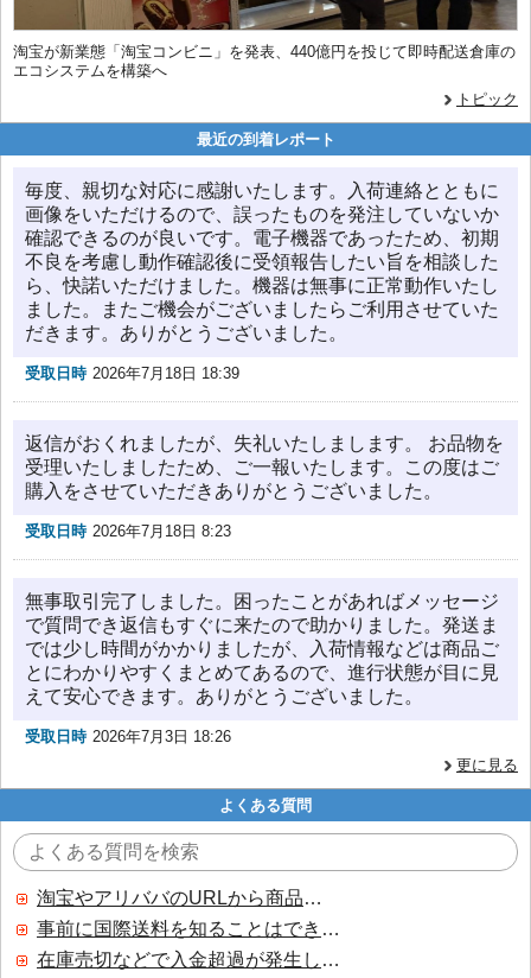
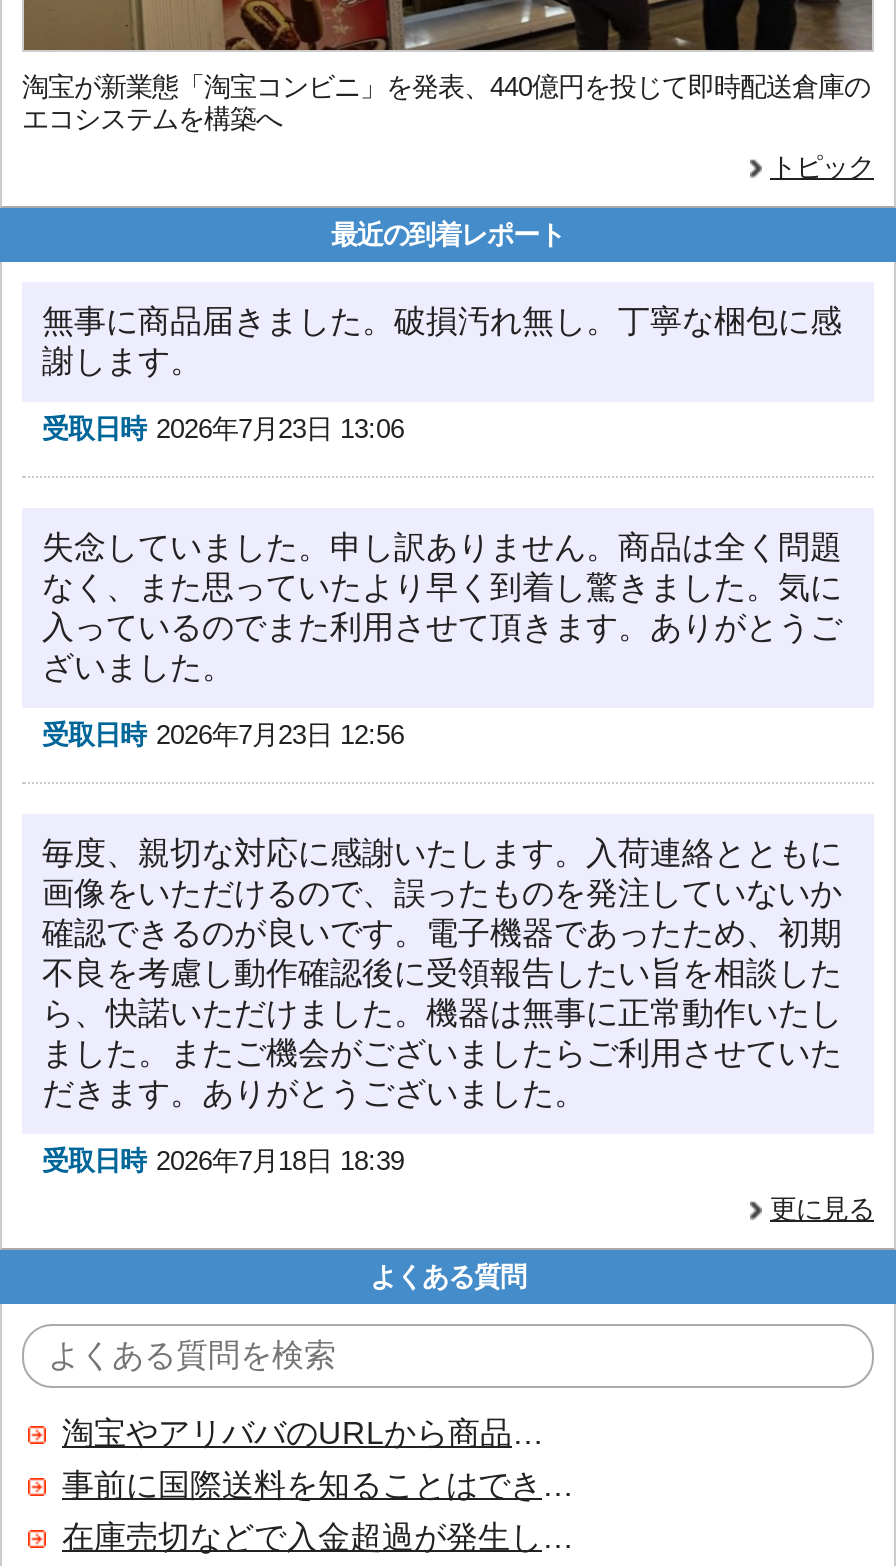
+ 無事に商品届きました。破損汚れ無し。丁寧な梱包に感
+ 謝します。
+ 受取日時 2026年7月23日 13:06

+ 失念していました。申し訳ありません。商品は全く問題
+ なく、また思っていたより早く到着し驚きました。気に
+ 入っているのでまた利用させて頂きます。ありがとうご
+ ざいました。
+ 受取日時 2026年7月23日 12:56

moved down: 毎度、親切な対応に感謝いたします。入荷連絡とともに | 画像をいただけるので、誤ったものを発注していないか | 確認できるのが良いです。電子機器であったため、初期 | 不良を考慮し動作確認後に受領報告したい旨を相談した | ら、快諾いただけました。機器は無事に正常動作いたし | ました。またご機会がございましたらご利用させていた | だきます。ありがとうございました。 | 受取日時 2026年7月18日 18:39

- 返信がおくれましたが、失礼いたしまします。 お品物を
- 受理いたしましたため、ご一報いたします。この度はご
- 購入をさせていただきありがとうございました。
- 受取日時 2026年7月18日 8:23

- 無事取引完了しました。困ったことがあればメッセージ
- で質問でき返信もすぐに来たので助かりました。発送ま
- では少し時間がかかりましたが、入荷情報などは商品ご
- とにわかりやすくまとめてあるので、進行状態が目に見
- えて安心できます。ありがとうございました。
- 受取日時 2026年7月3日 18:26
